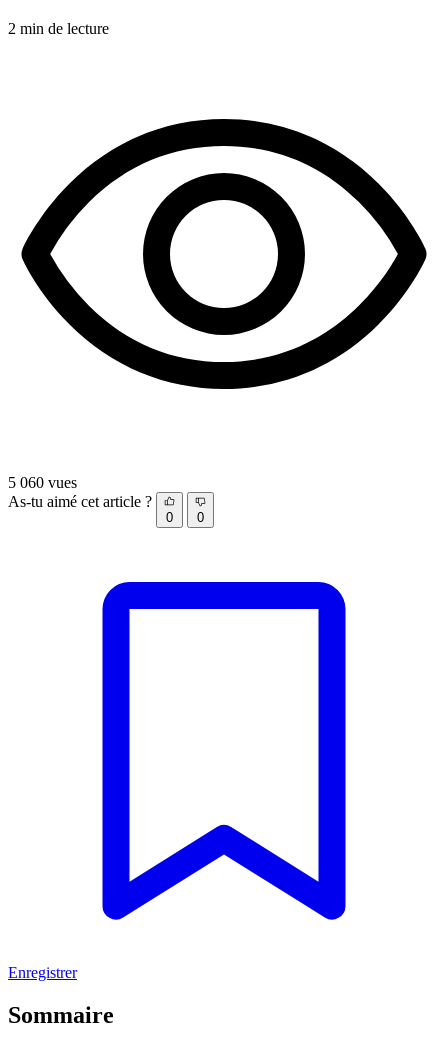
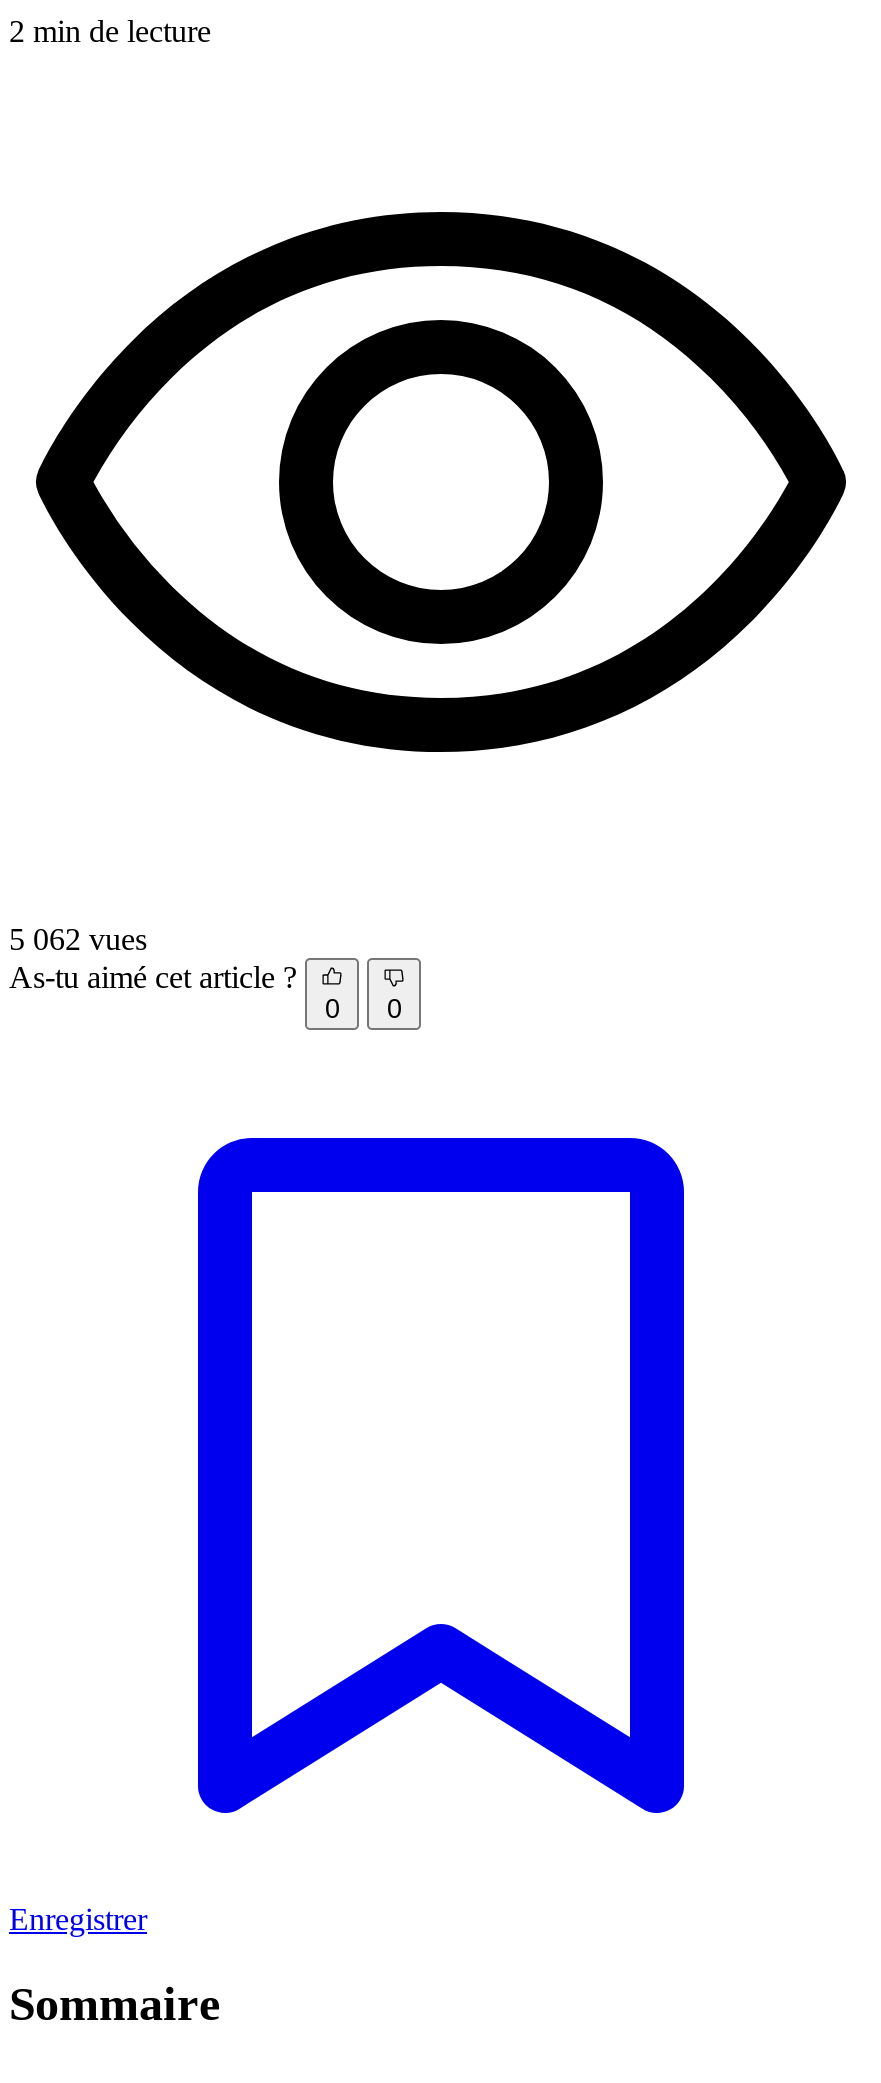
- 5 060 vues
+ 5 062 vues
